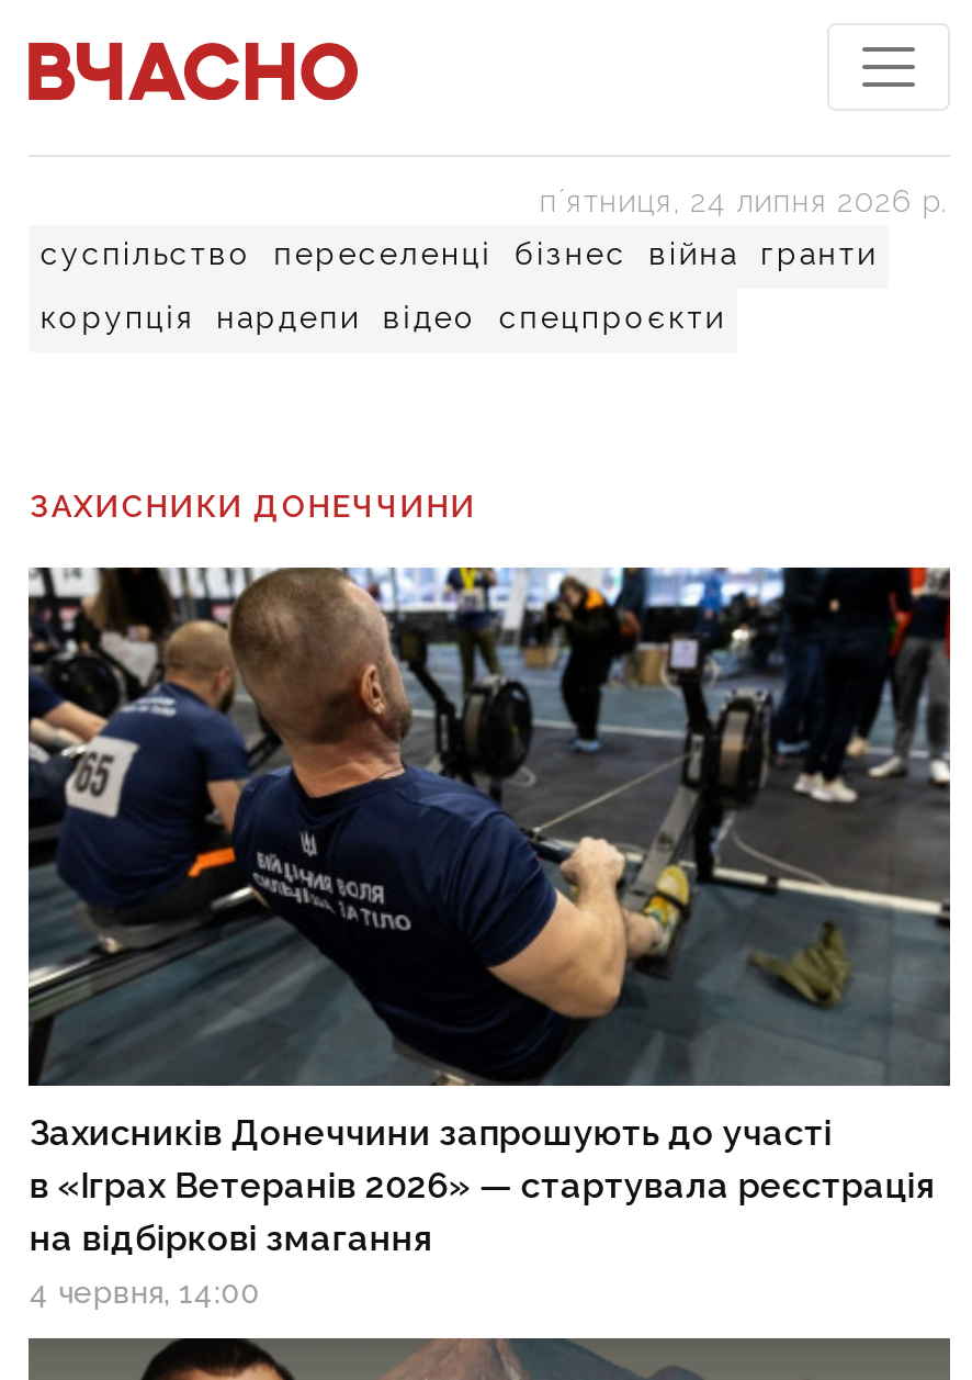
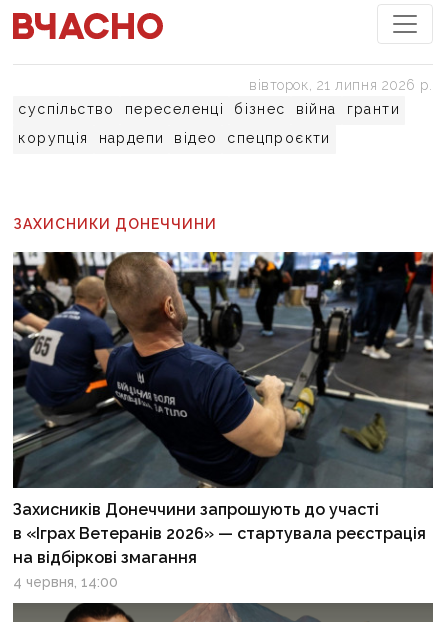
- пʼятниця, 24 липня 2026 р.
+ вівторок, 21 липня 2026 р.
